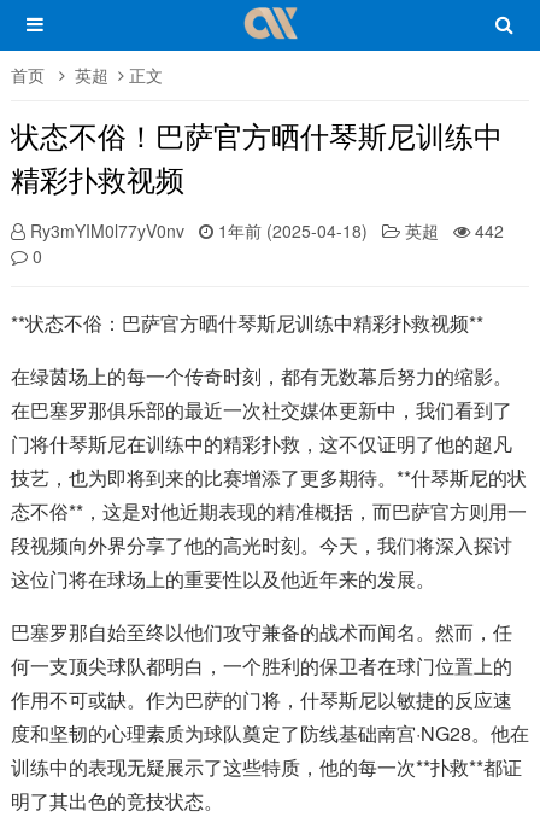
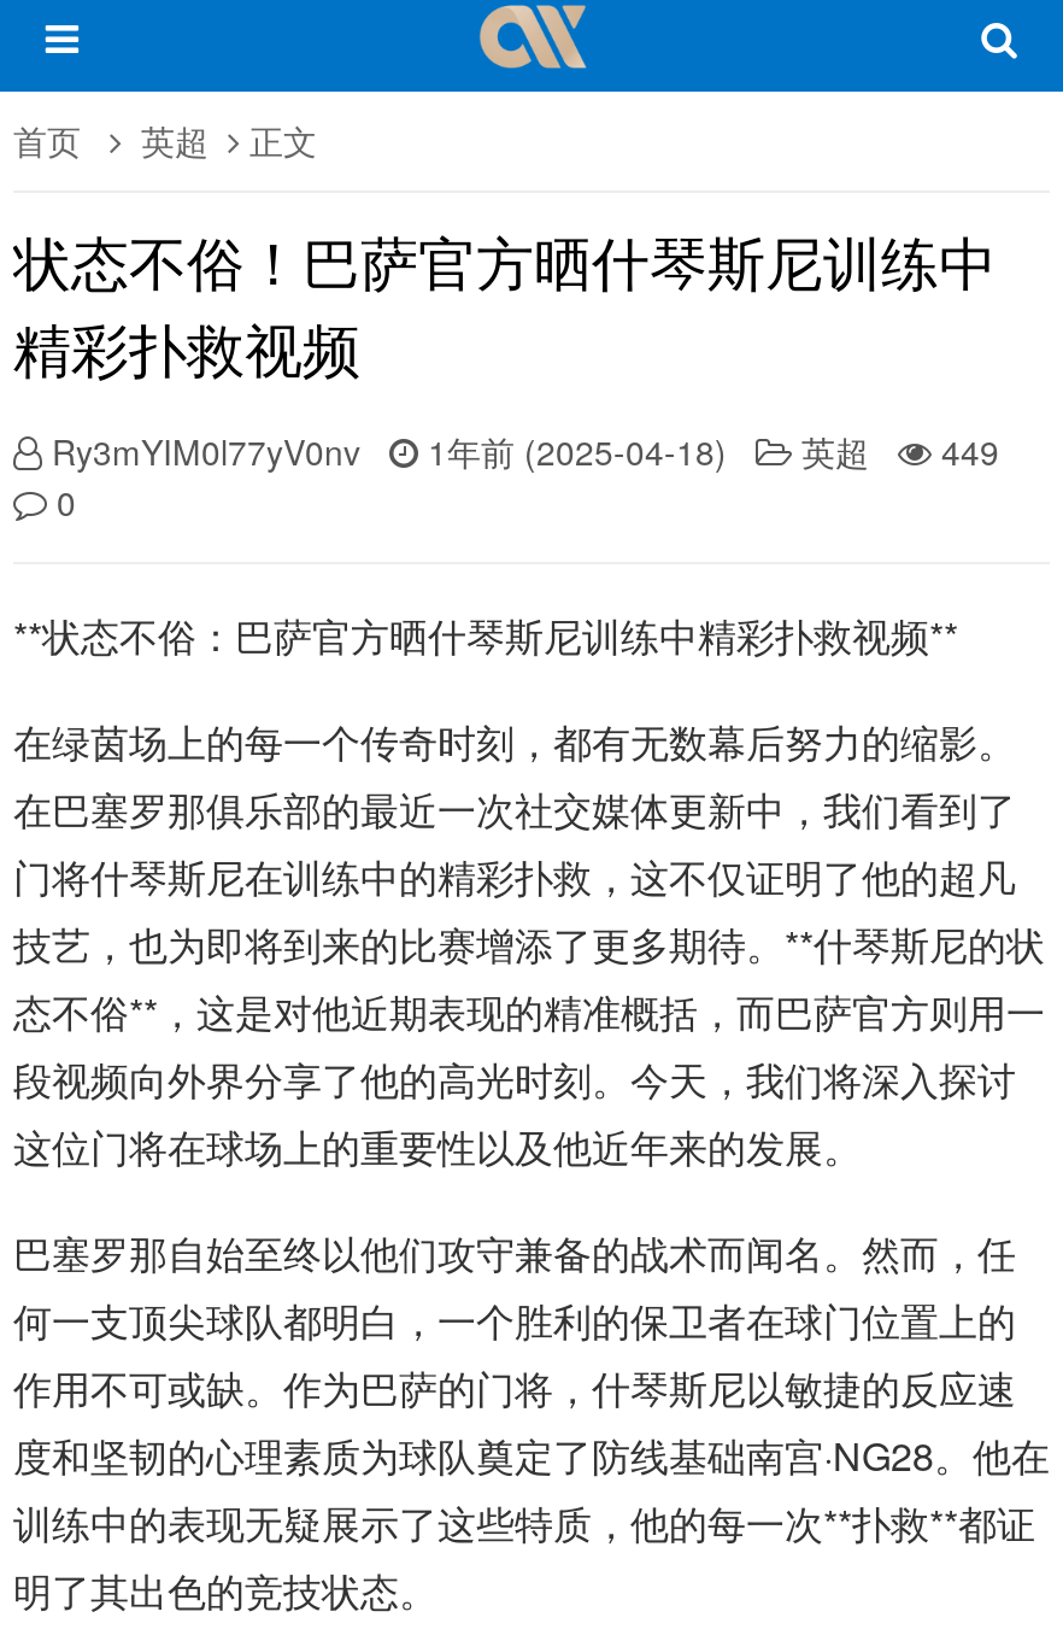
- Ry3mYIM0l77yV0nv 1年前 (2025-04-18) 英超 442
+ Ry3mYIM0l77yV0nv 1年前 (2025-04-18) 英超 449
